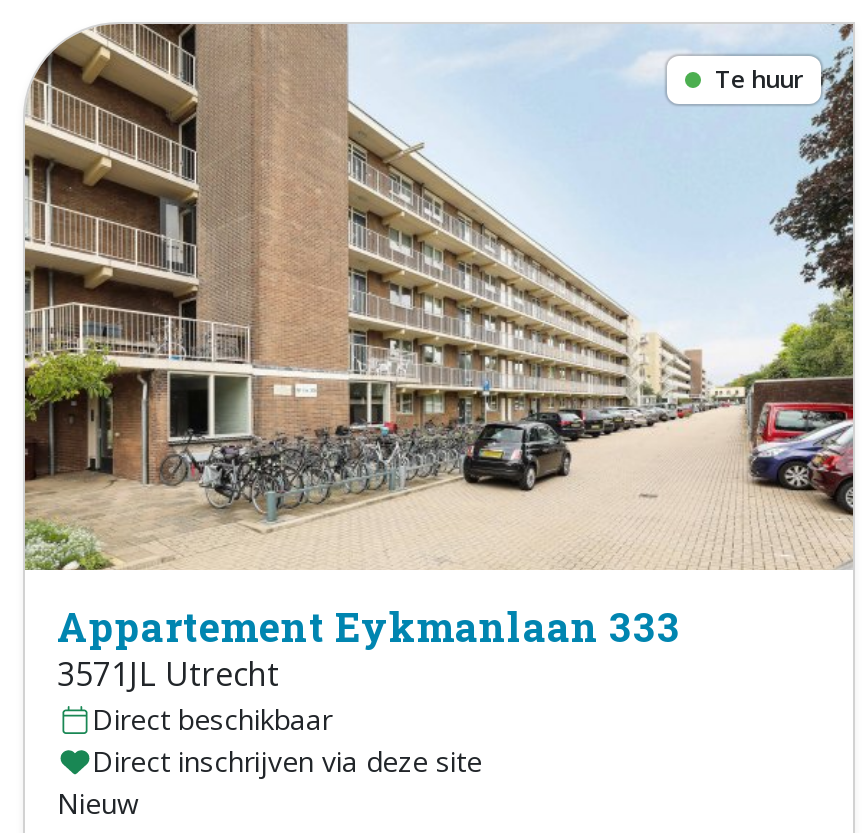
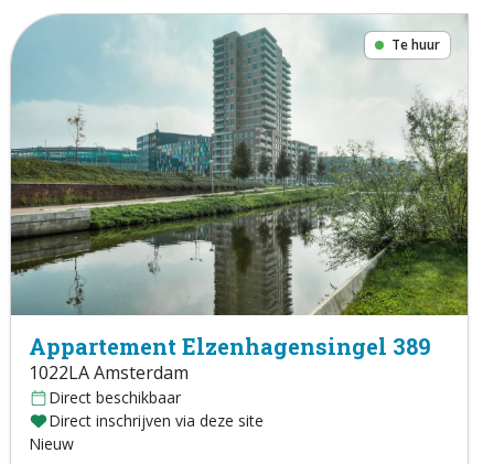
- [image]
- Appartement Eykmanlaan 333
- 3571JL Utrecht
+ [image]
+ Appartement Elzenhagensingel 389
+ 1022LA Amsterdam
